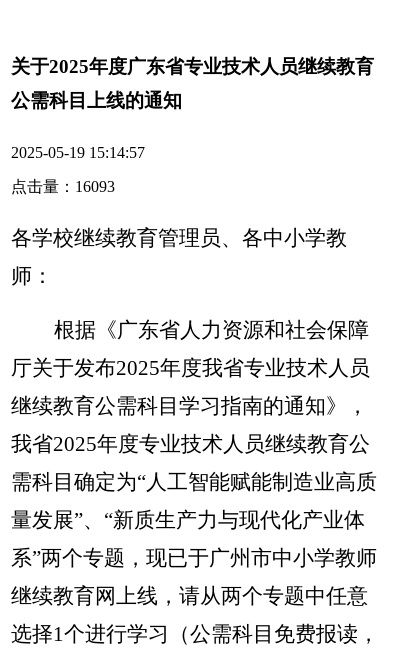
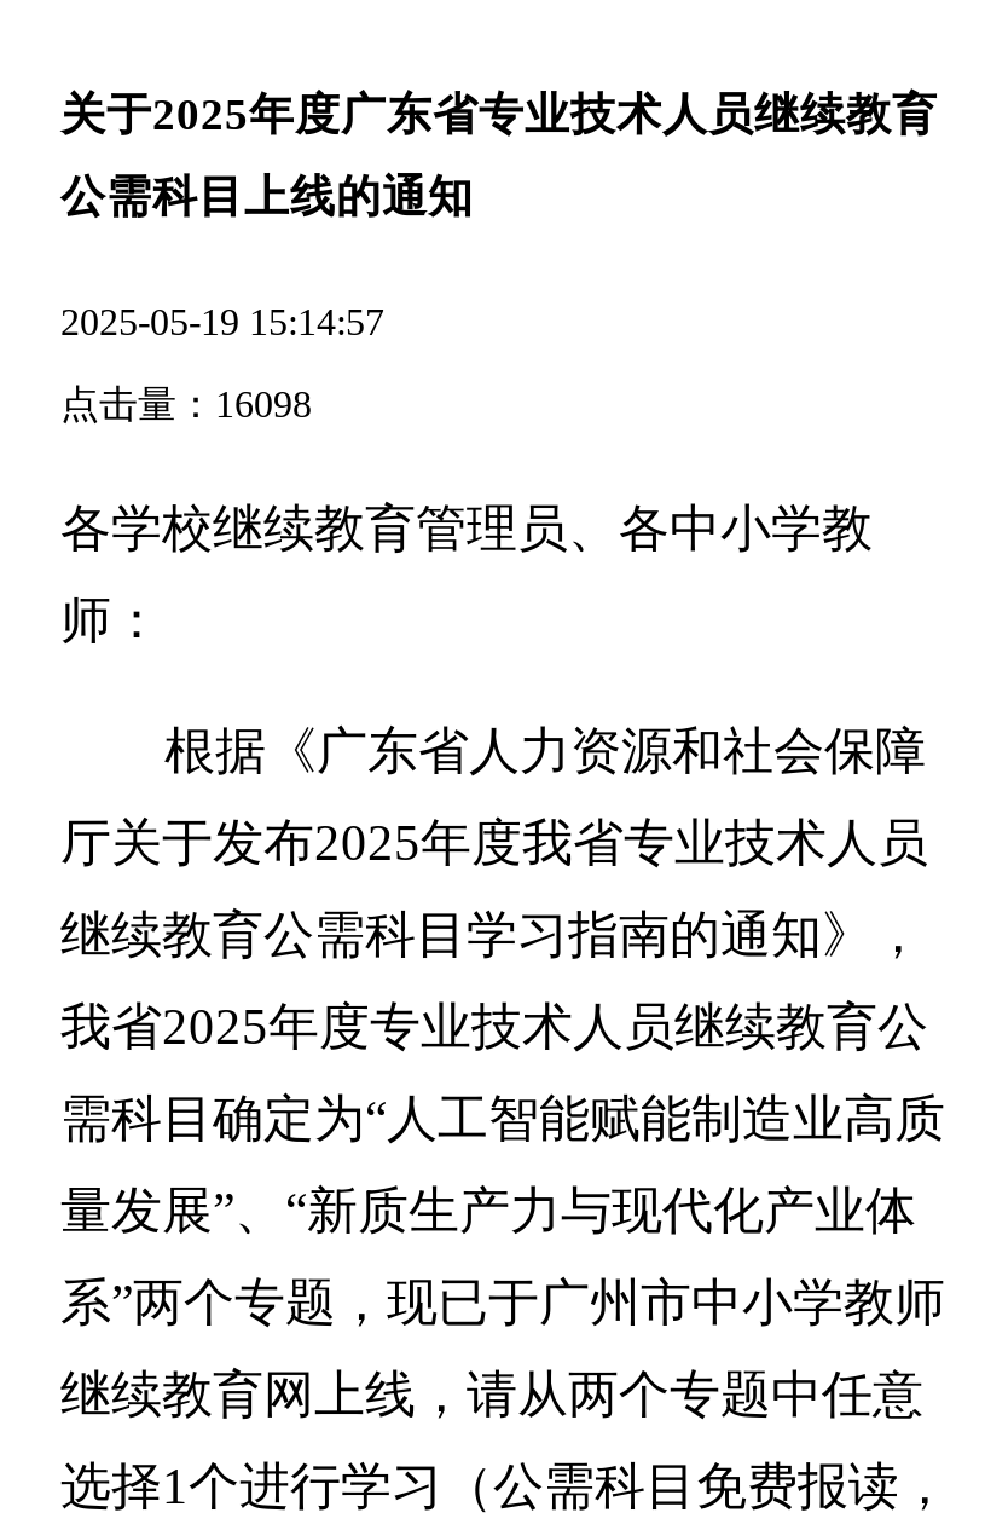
- 点击量：16093
+ 点击量：16098
